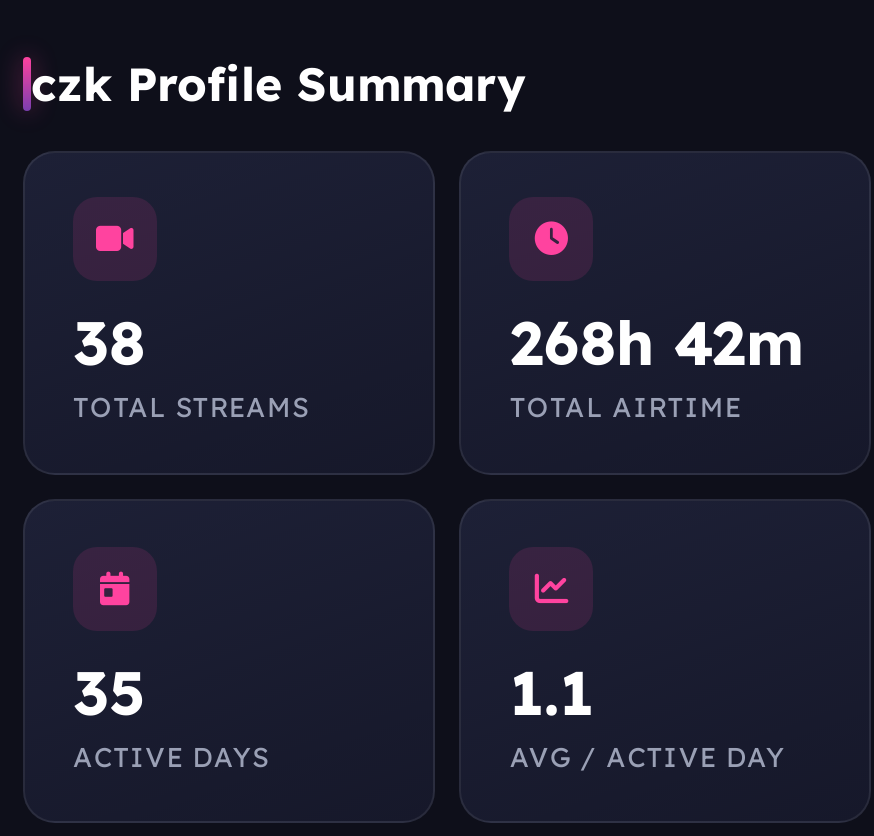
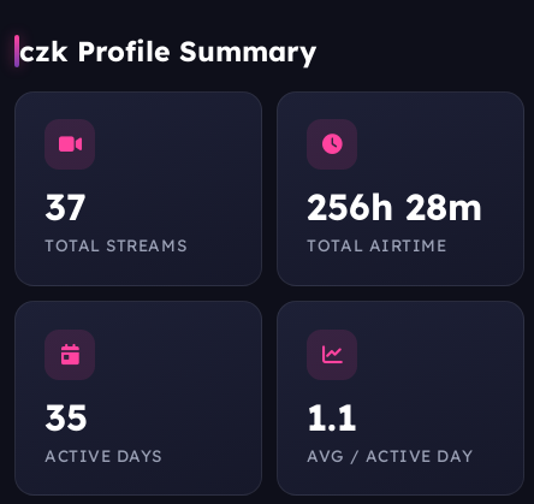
- 38
+ 37

- 268h 42m
+ 256h 28m
